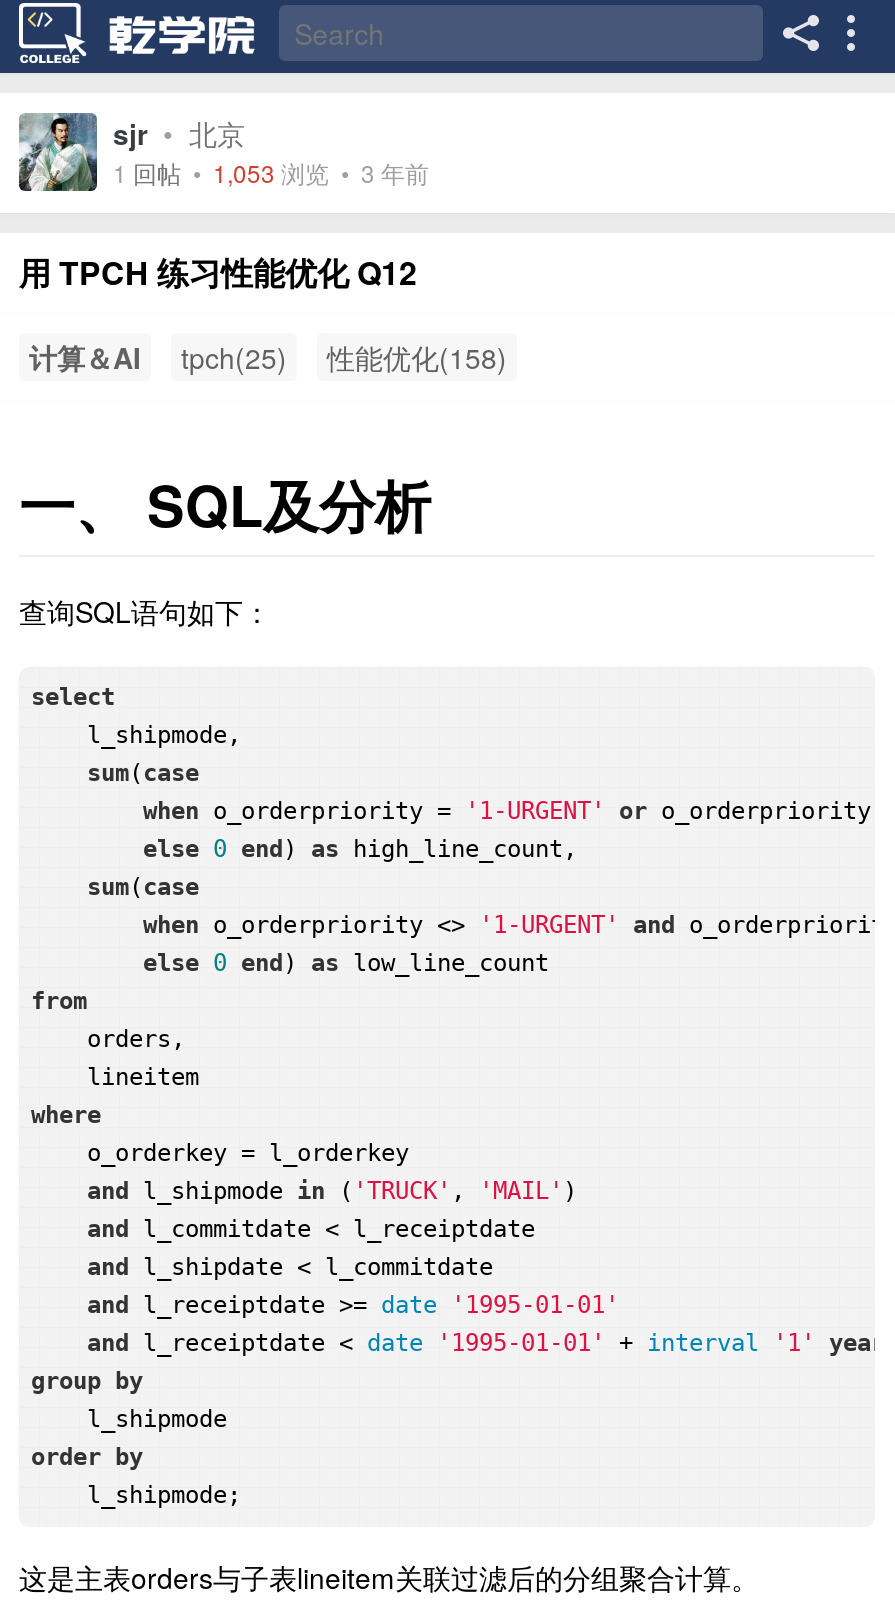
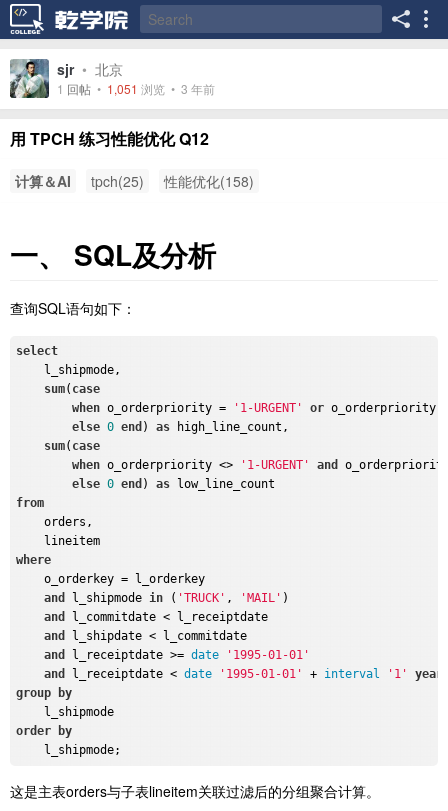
- 1 回帖 • 1,053浏览 • 3 年前
+ 1 回帖 • 1,051浏览 • 3 年前
